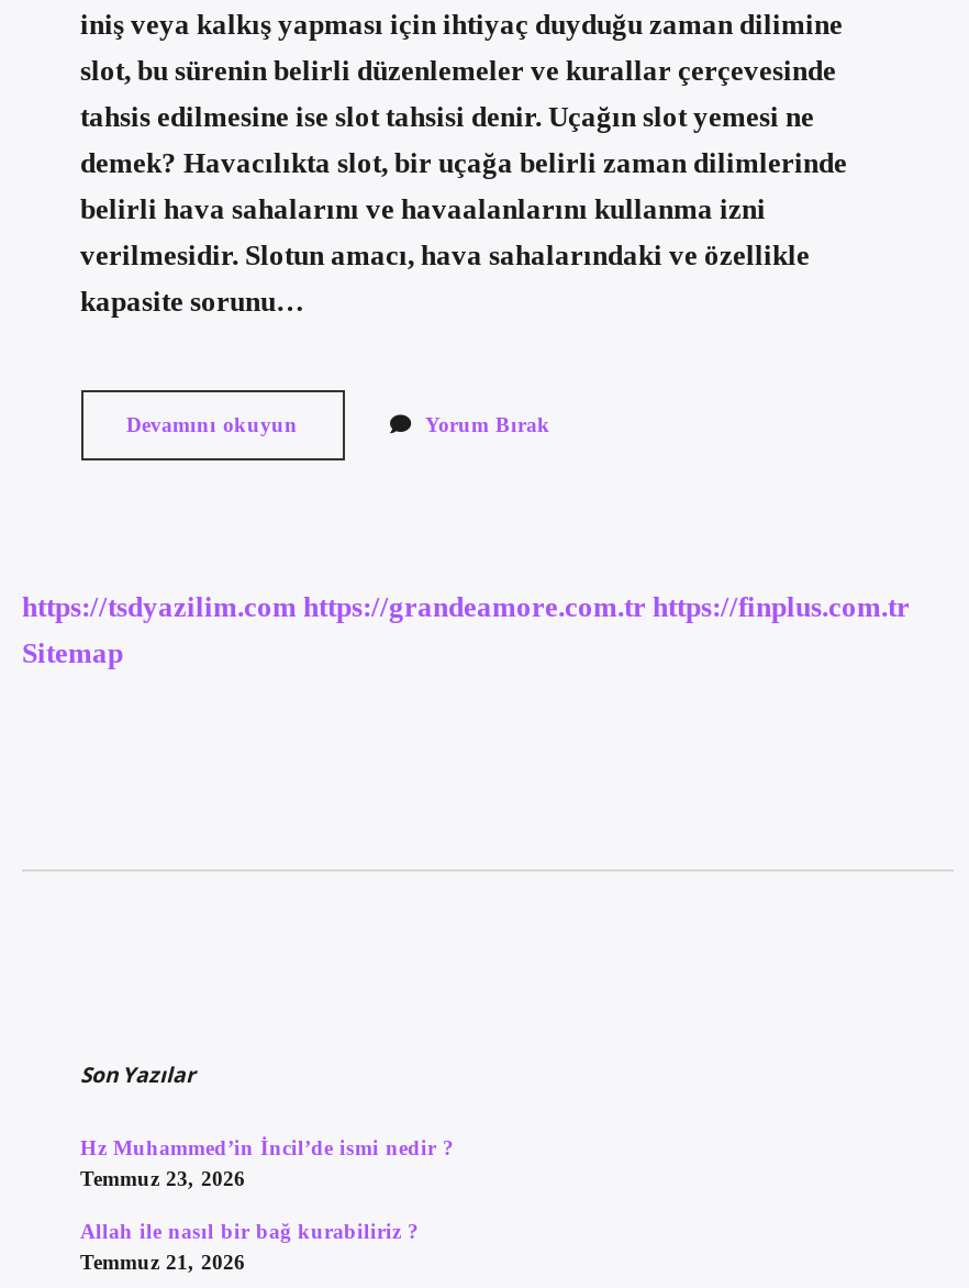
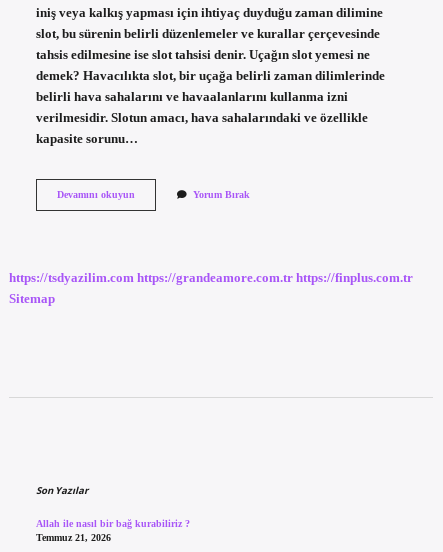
- Hz Muhammed’in İncil’de ismi nedir ?
- Temmuz 23, 2026
